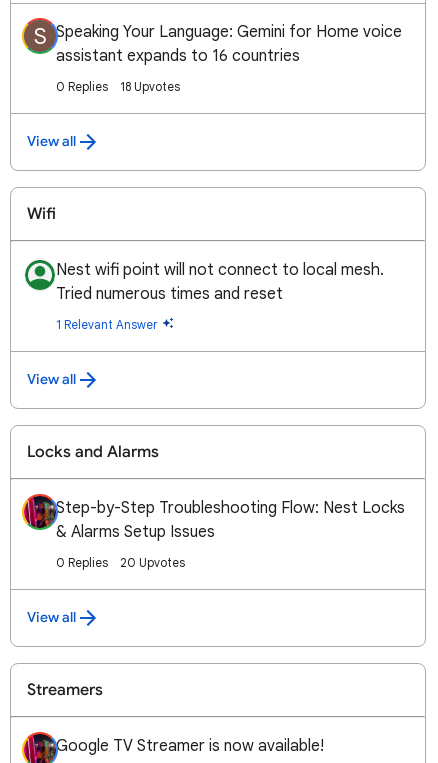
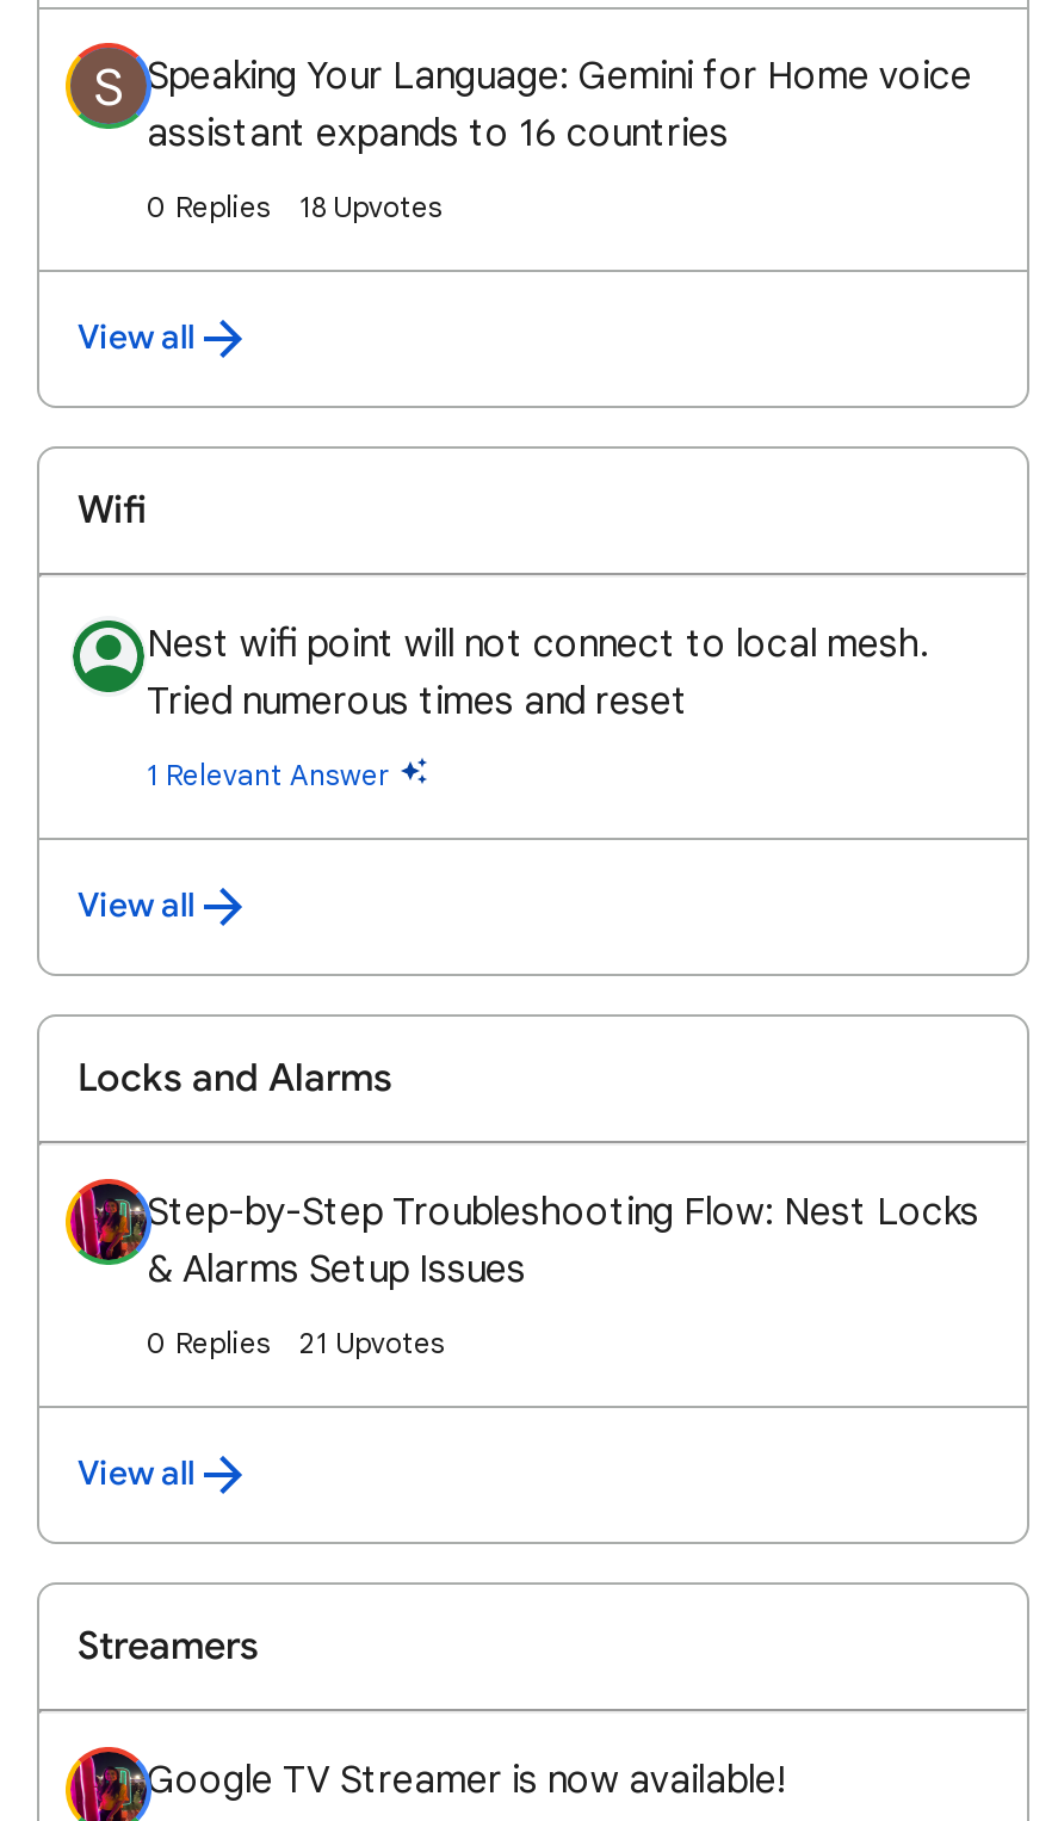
- 20 Upvotes
+ 21 Upvotes
